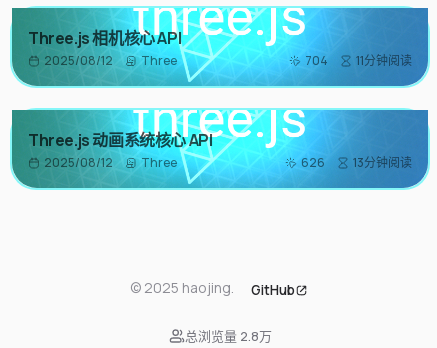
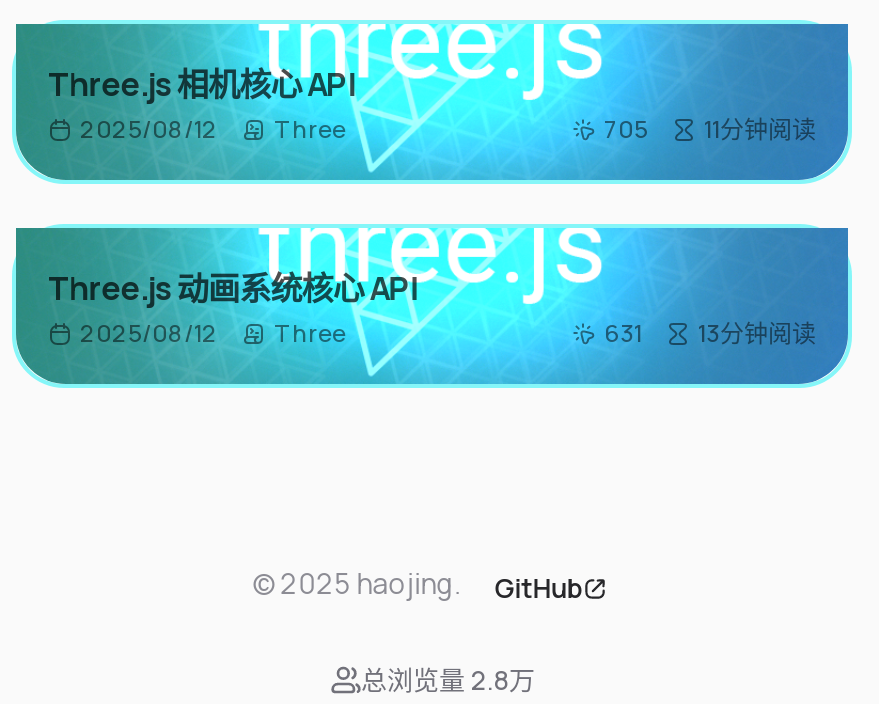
- 704 11分钟阅读
+ 705 11分钟阅读

- 626 13分钟阅读
+ 631 13分钟阅读
